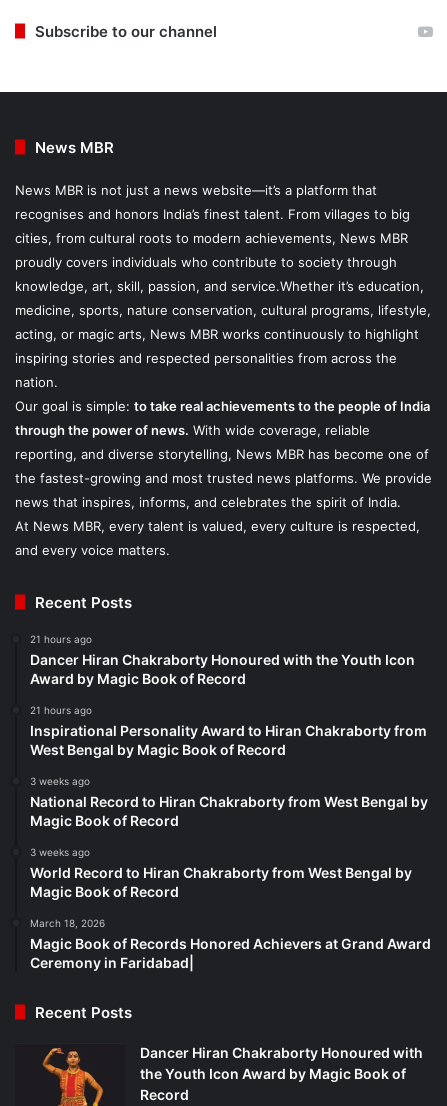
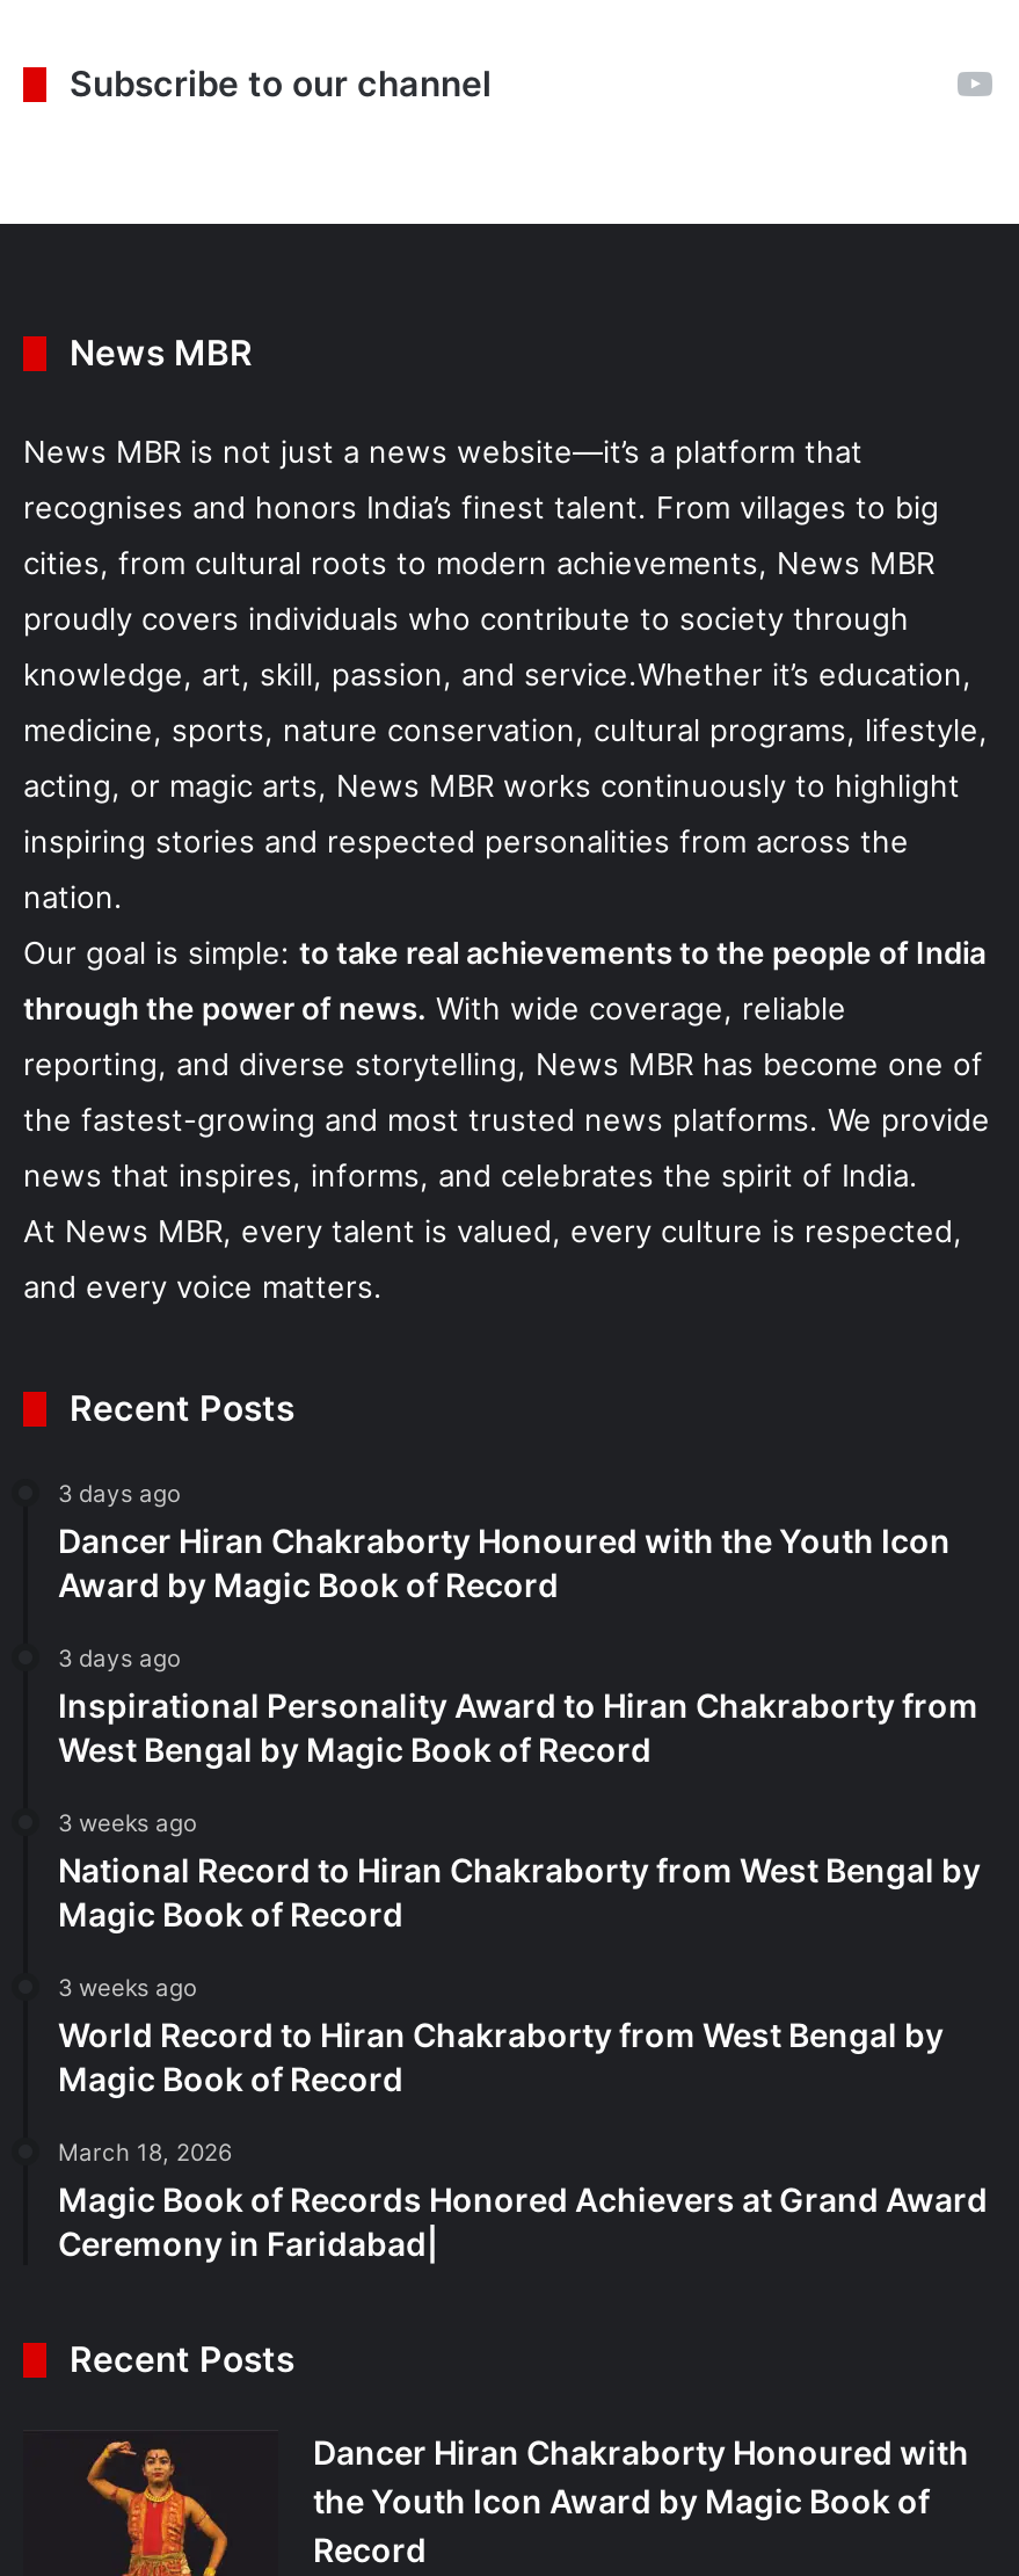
- 21 hours ago
+ 3 days ago

- 21 hours ago
+ 3 days ago
